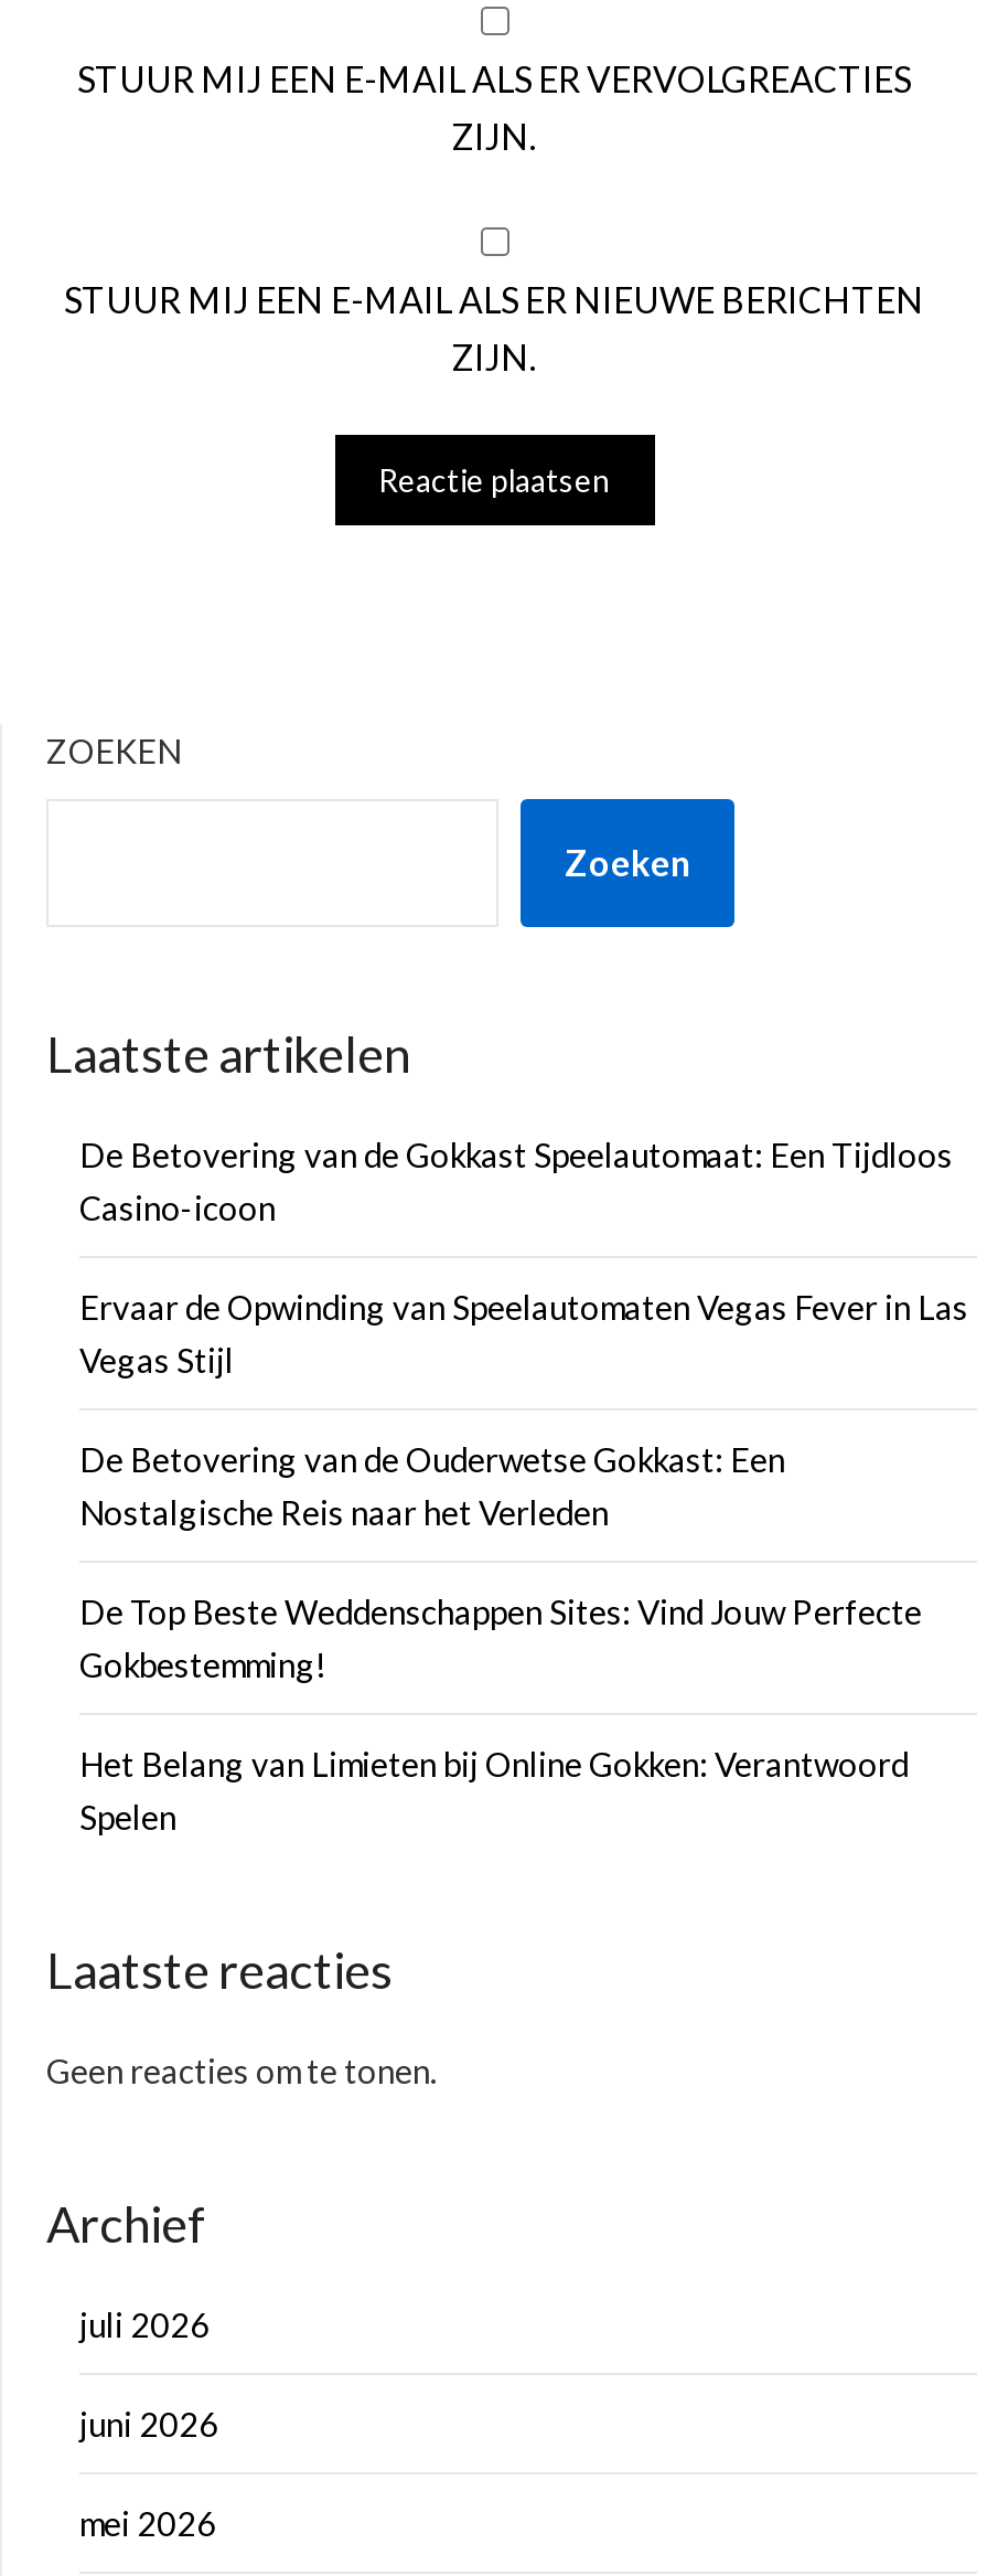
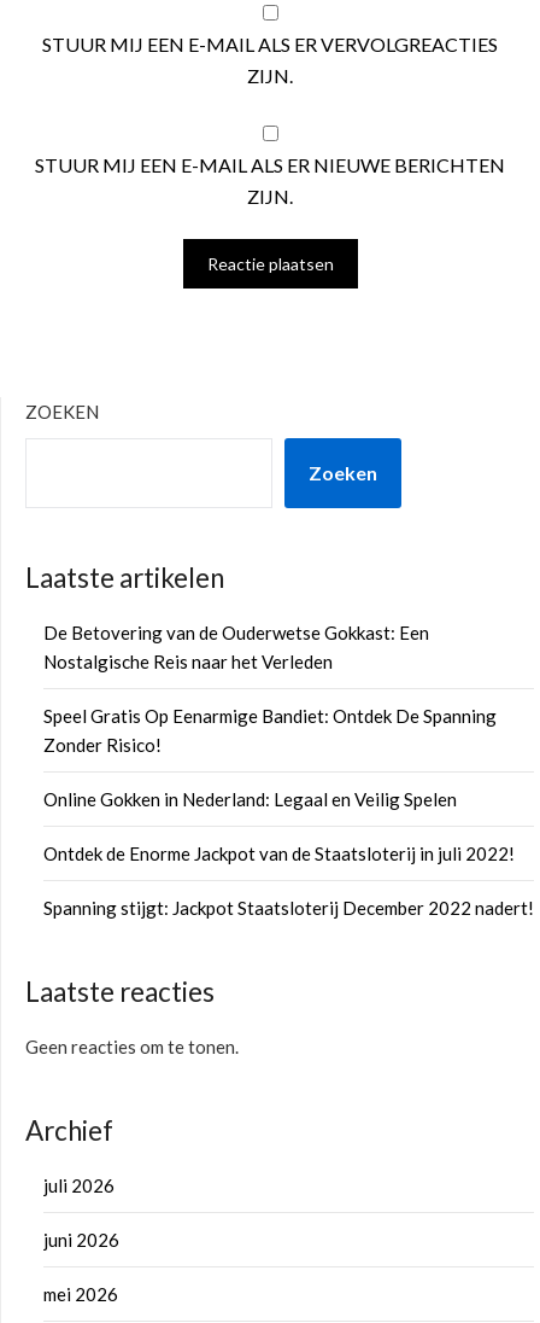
- De Betovering van de Gokkast Speelautomaat: Een Tijdloos
- Casino-icoon
- Ervaar de Opwinding van Speelautomaten Vegas Fever in Las
- Vegas Stijl

moved up: De Betovering van de Ouderwetse Gokkast: Een | Nostalgische Reis naar het Verleden

- De Top Beste Weddenschappen Sites: Vind Jouw Perfecte
- Gokbestemming!
- Het Belang van Limieten bij Online Gokken: Verantwoord
- Spelen
+ Speel Gratis Op Eenarmige Bandiet: Ontdek De Spanning
+ Zonder Risico!
+ Online Gokken in Nederland: Legaal en Veilig Spelen
+ Ontdek de Enorme Jackpot van de Staatsloterij in juli 2022!
+ Spanning stijgt: Jackpot Staatsloterij December 2022 nadert!
